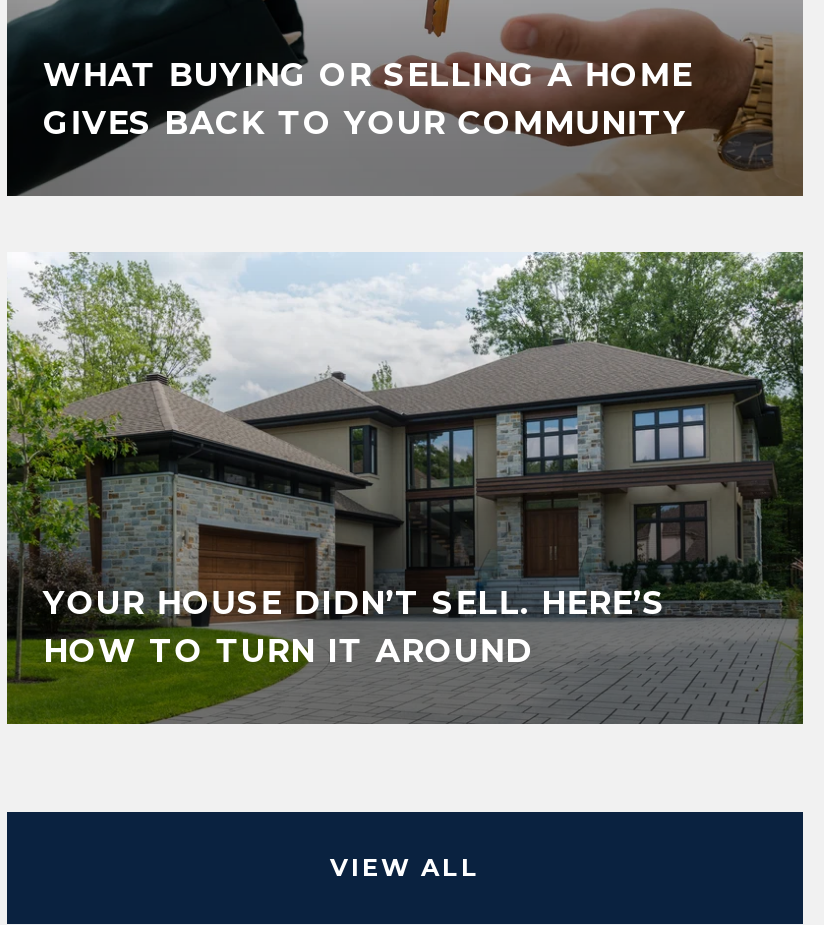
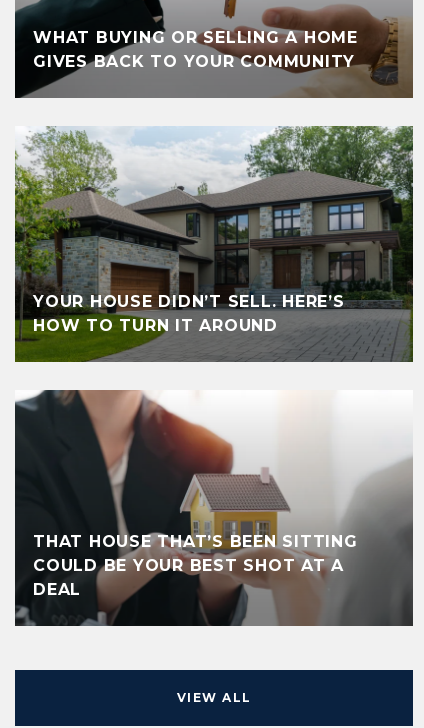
+ [image]
+ THAT HOUSE THAT’S BEEN SITTING
+ COULD BE YOUR BEST SHOT AT A
+ DEAL
